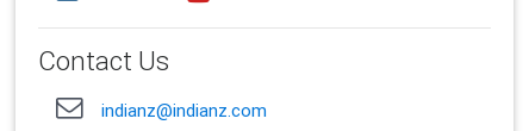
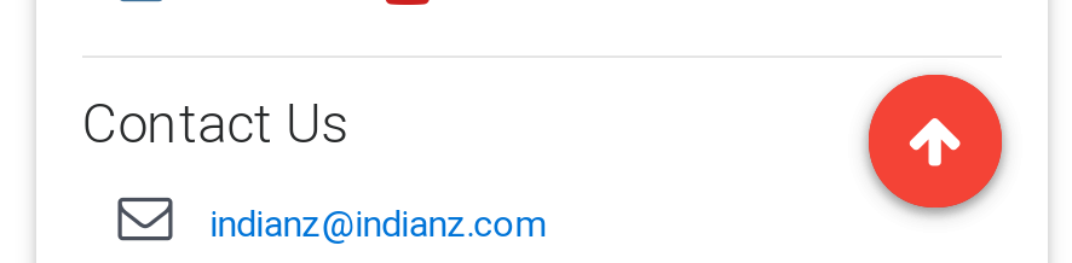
+ [image]
